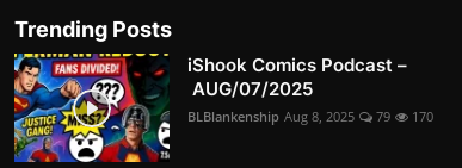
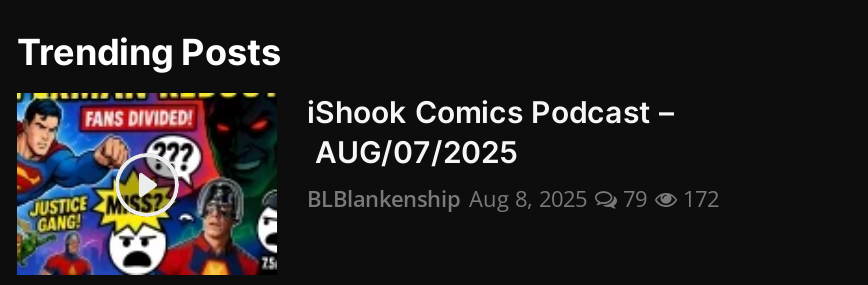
- BLBlankenship Aug 8, 2025 79 170
+ BLBlankenship Aug 8, 2025 79 172
